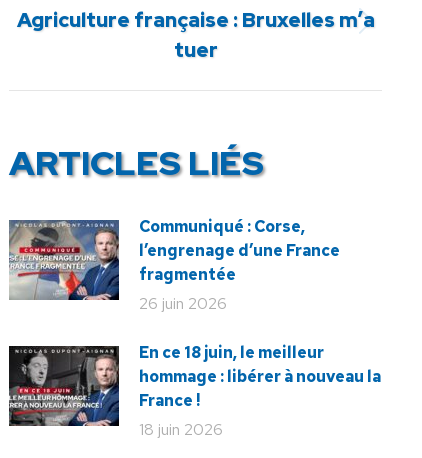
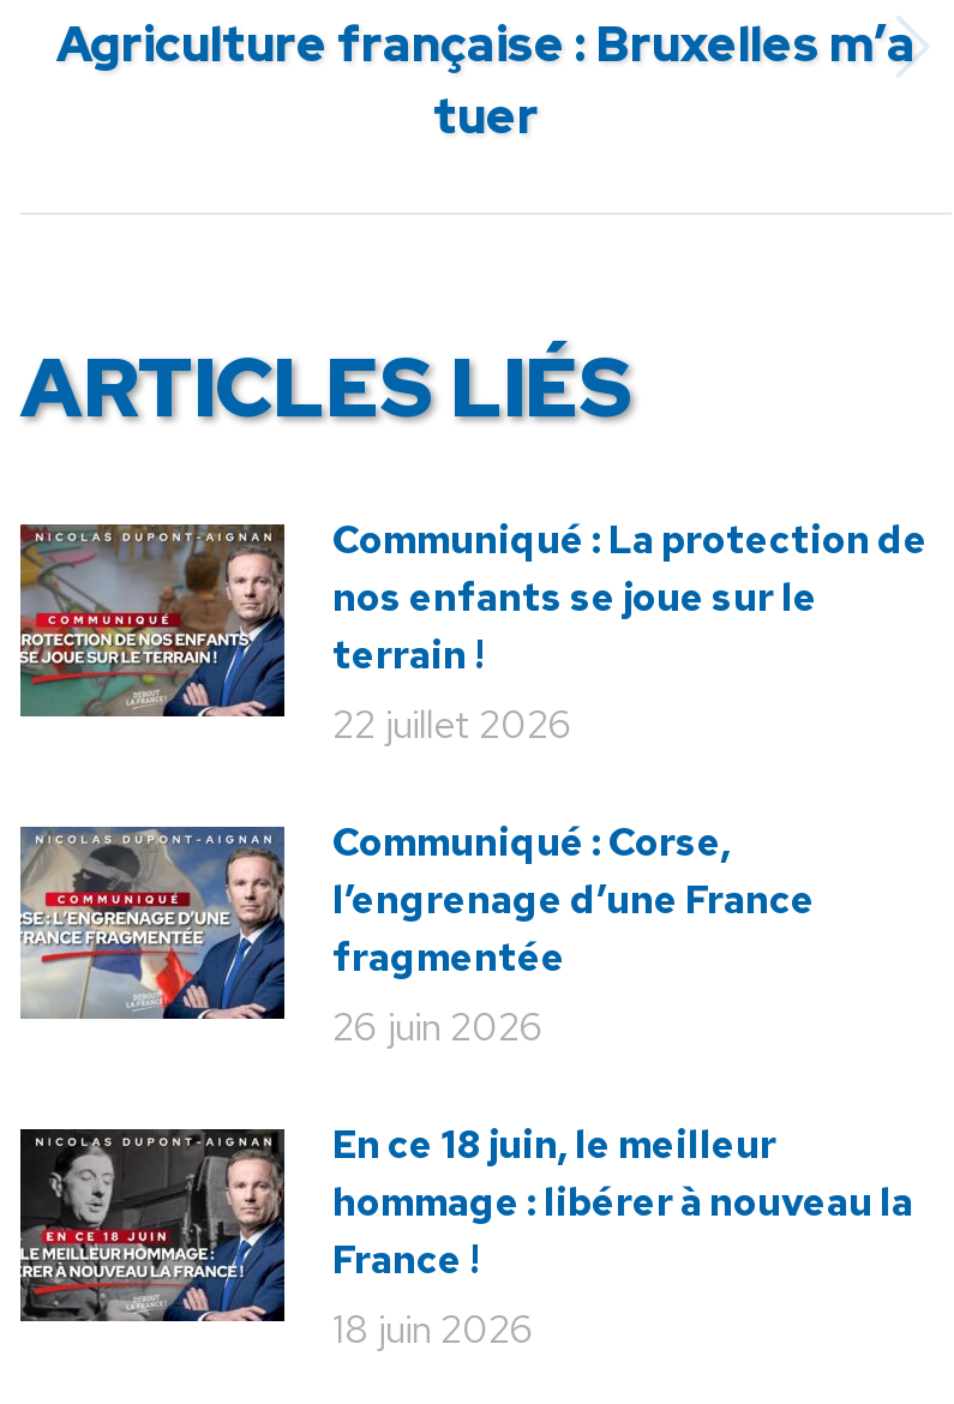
+ [image]
+ Communiqué : La protection de
+ nos enfants se joue sur le
+ terrain !
+ 22 juillet 2026
